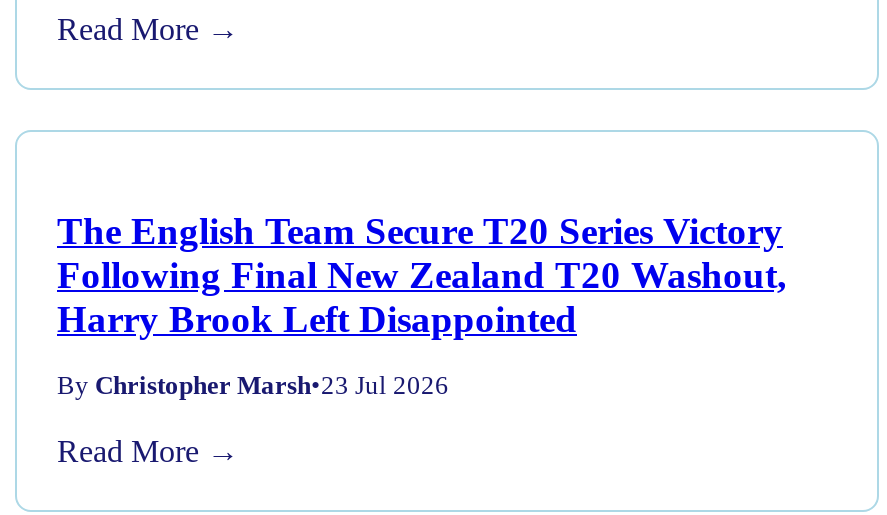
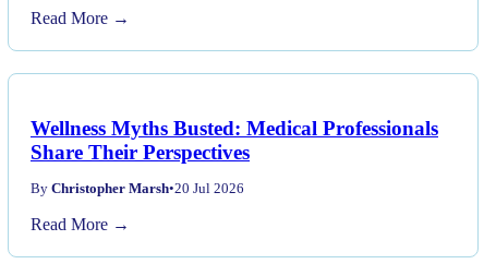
- The English Team Secure T20 Series Victory
- Following Final New Zealand T20 Washout,
- Harry Brook Left Disappointed
+ Wellness Myths Busted: Medical Professionals
+ Share Their Perspectives

- By Christopher Marsh•23 Jul 2026
+ By Christopher Marsh•20 Jul 2026
